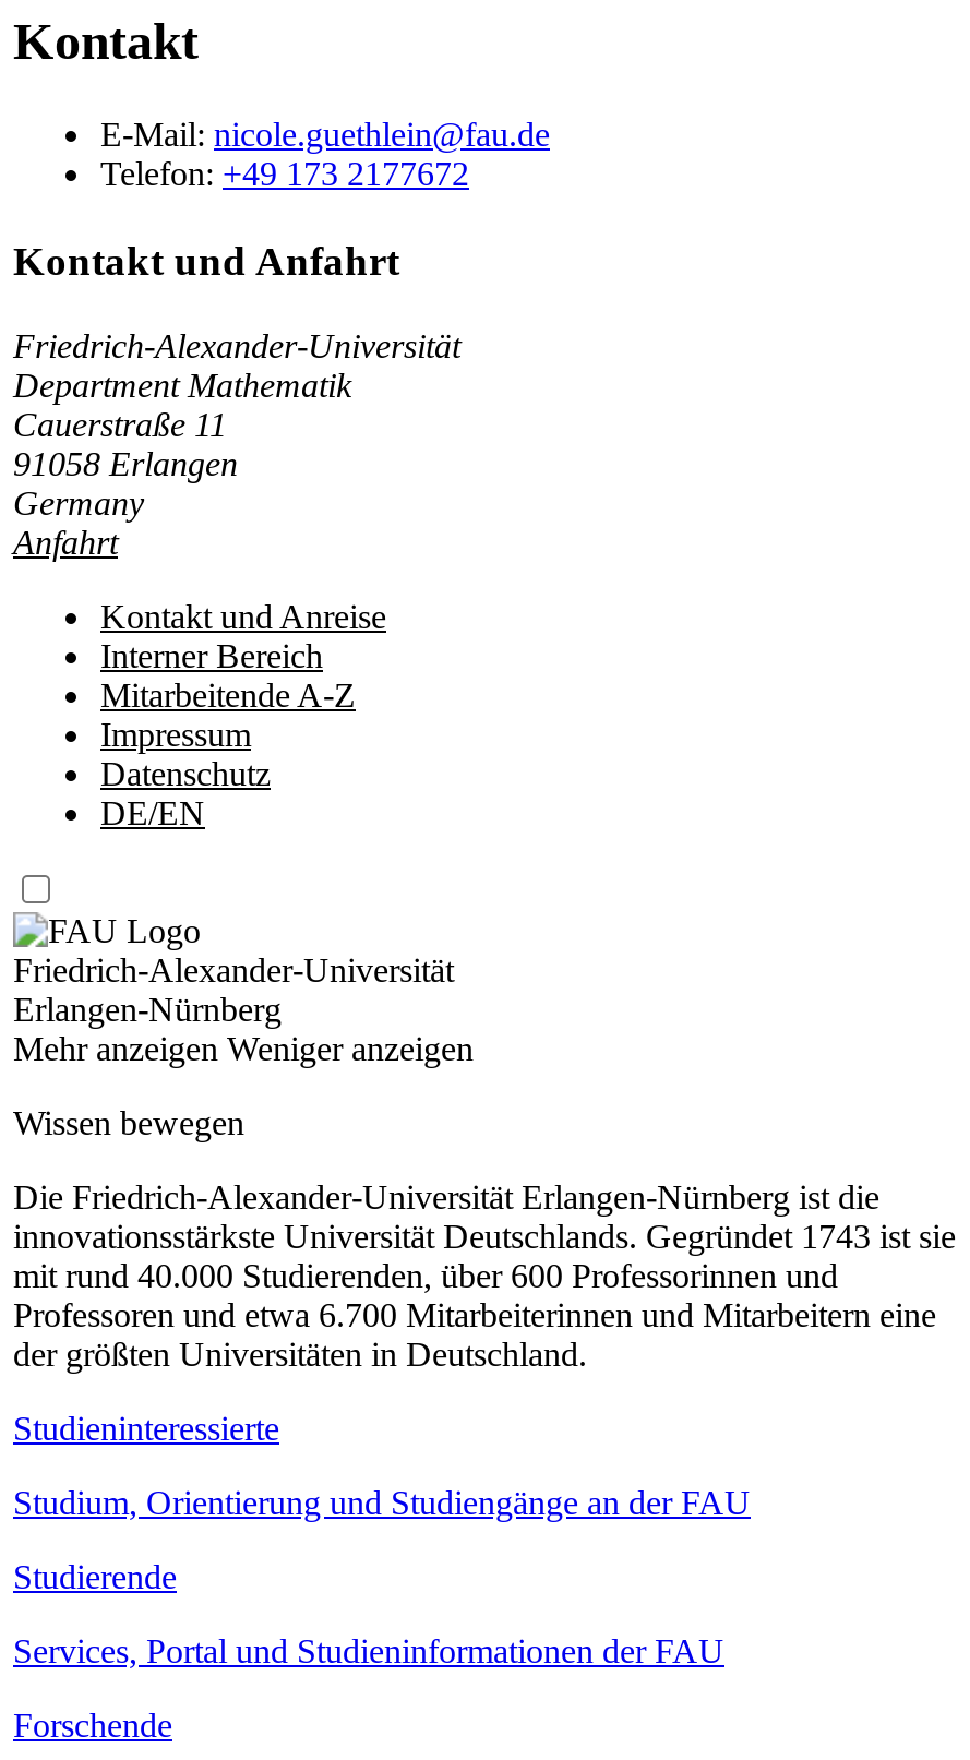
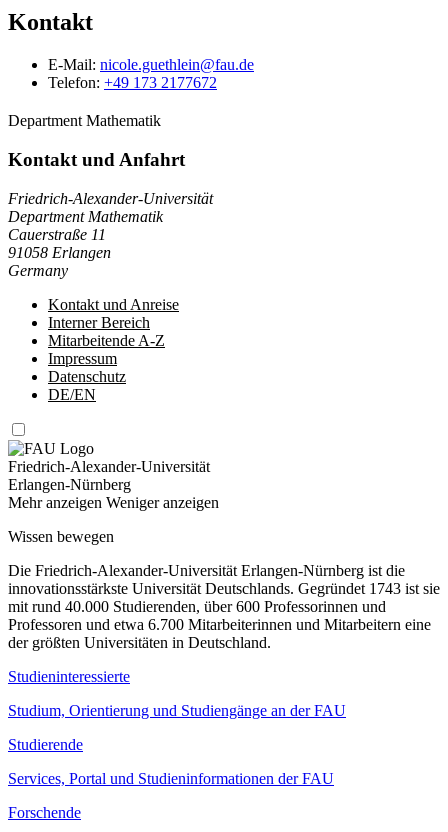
+ Department Mathematik

moved down: Kontakt und Anfahrt | Friedrich-Alexander-Universität | Department Mathematik | Cauerstraße 11 | 91058 Erlangen | Germany

- Anfahrt
